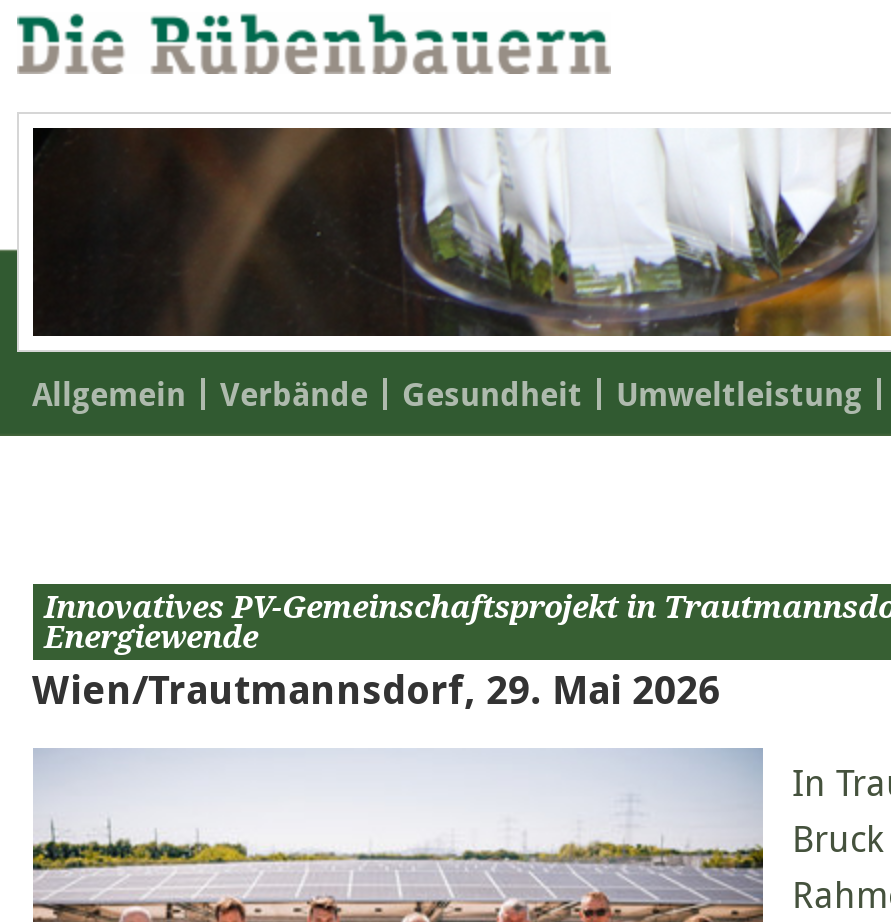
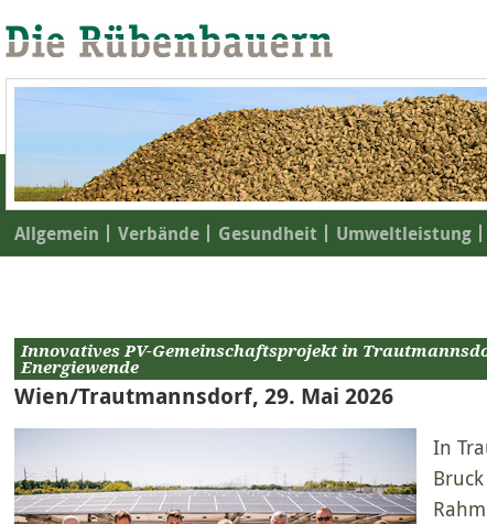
- [image]
+ [image]
